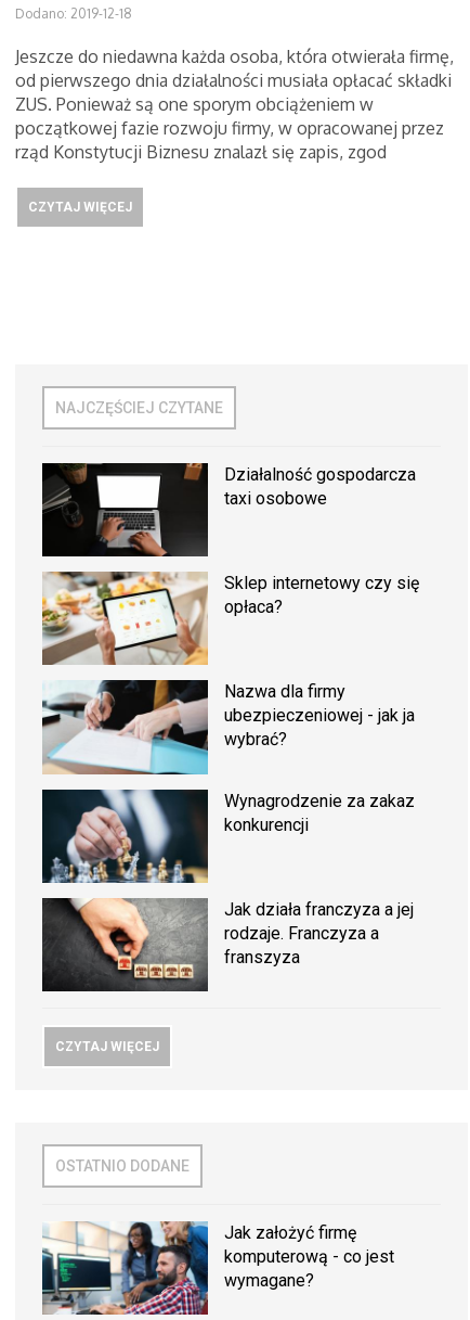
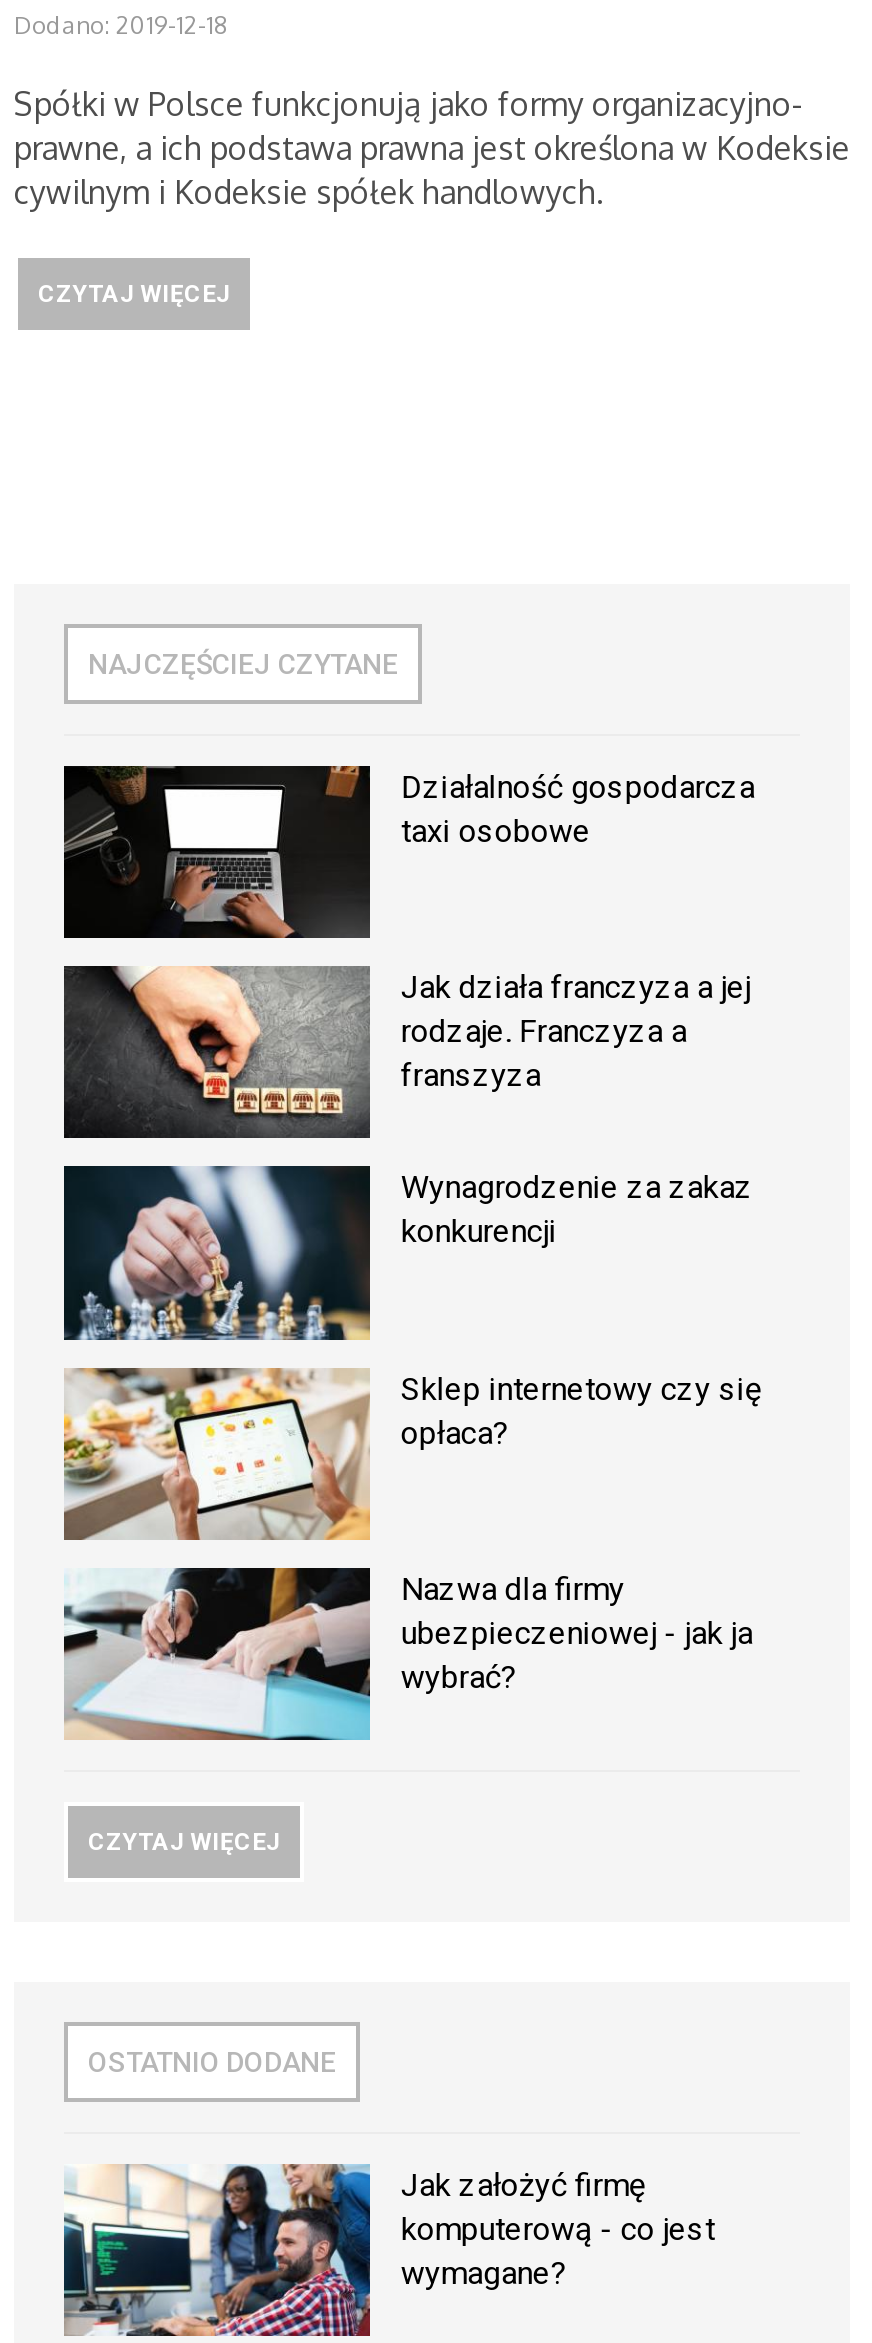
- Jeszcze do niedawna każda osoba, która otwierała firmę,
- od pierwszego dnia działalności musiała opłacać składki
- ZUS. Ponieważ są one sporym obciążeniem w
- początkowej fazie rozwoju firmy, w opracowanej przez
- rząd Konstytucji Biznesu znalazł się zapis, zgod
+ Spółki w Polsce funkcjonują jako formy organizacyjno-
+ prawne, a ich podstawa prawna jest określona w Kodeksie
+ cywilnym i Kodeksie spółek handlowych.

moved down: [image] | Sklep internetowy czy się | opłaca? | Nazwa dla firmy | ubezpieczeniowej - jak ja | wybrać?

moved up: [image] | Wynagrodzenie za zakaz | konkurencji

moved up: [image] | Jak działa franczyza a jej | rodzaje. Franczyza a | franszyza
